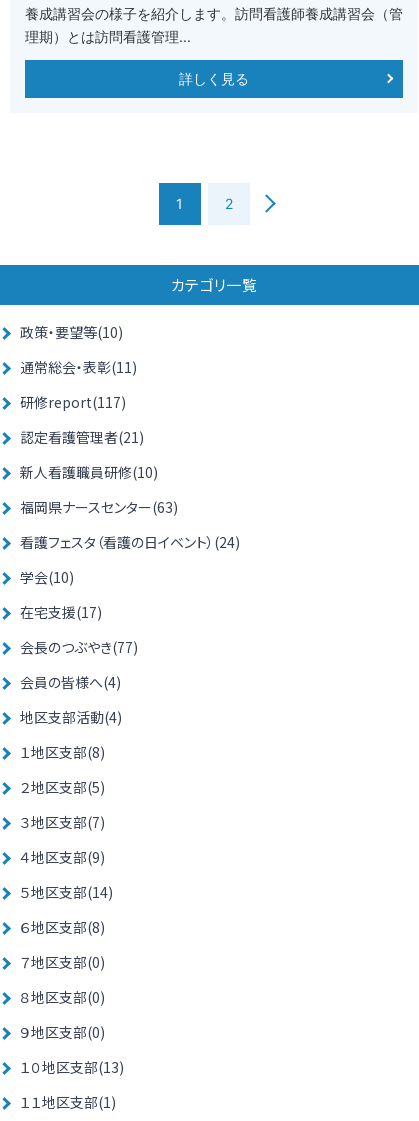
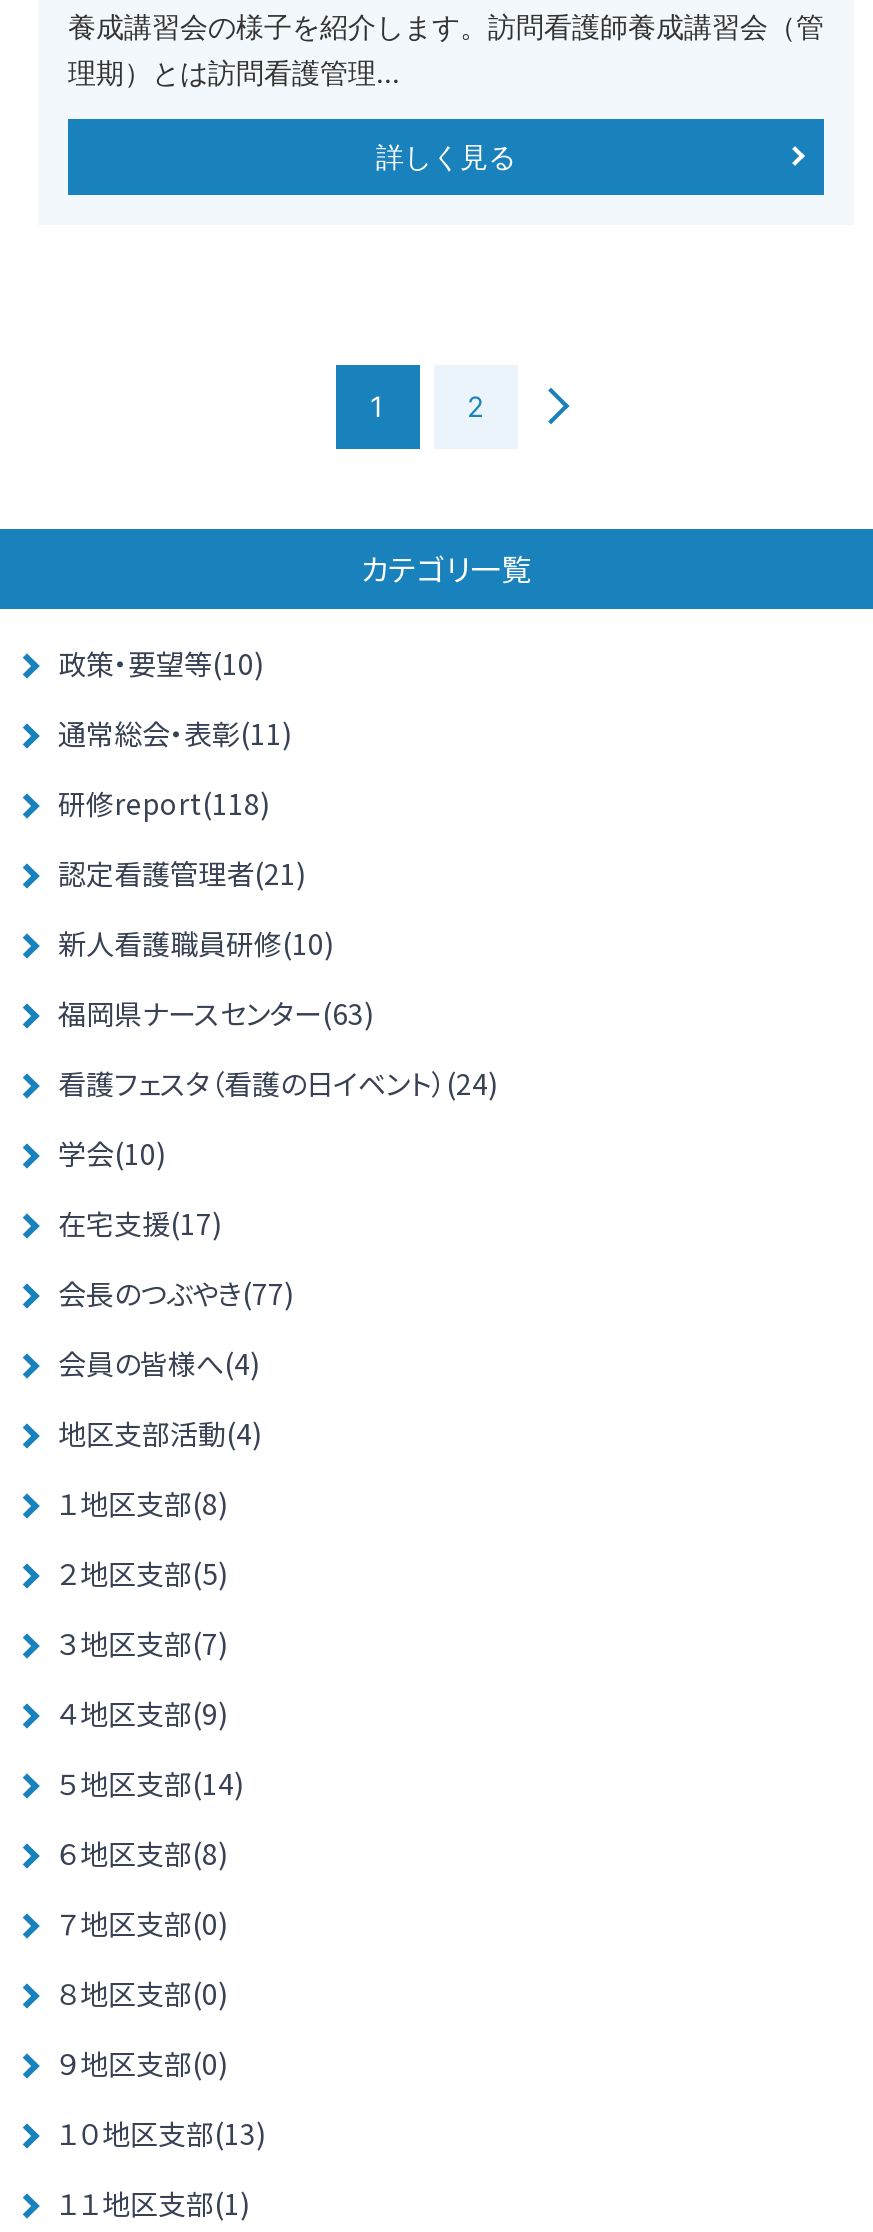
- 研修report(117)
+ 研修report(118)
